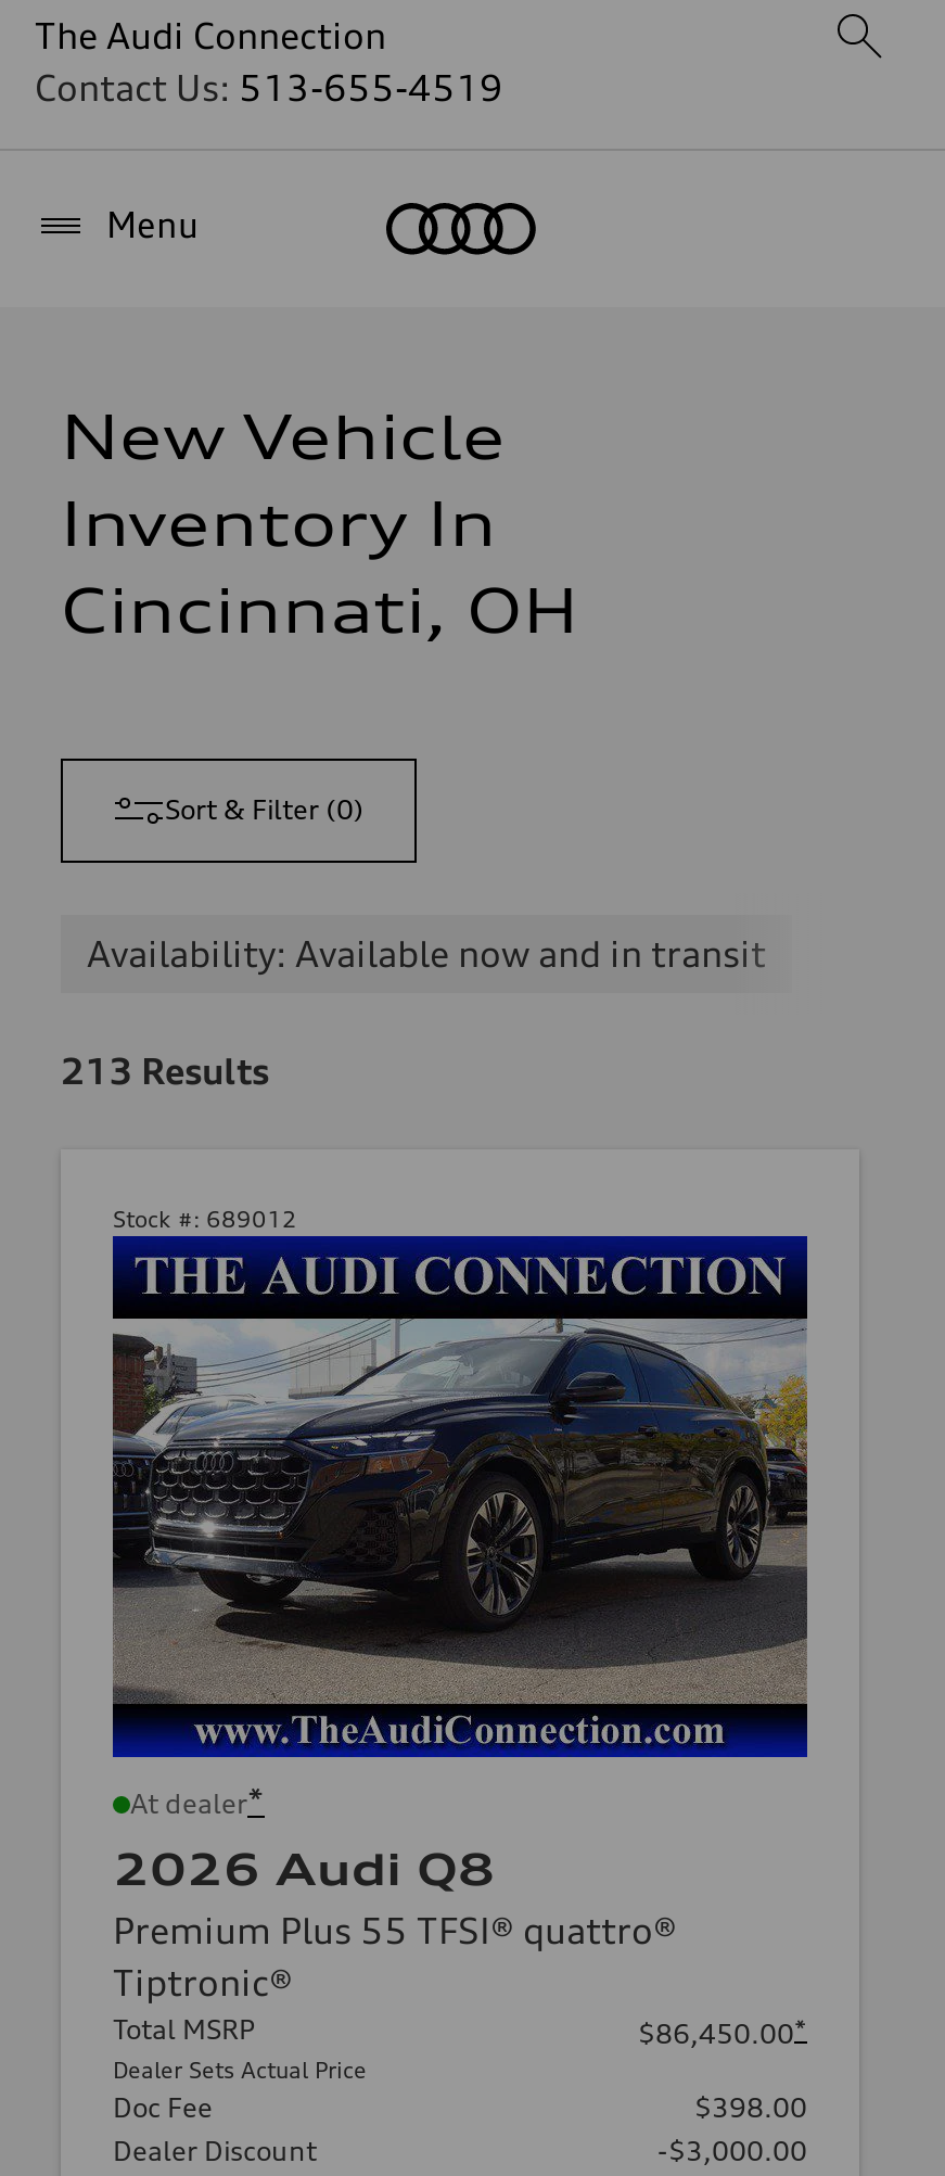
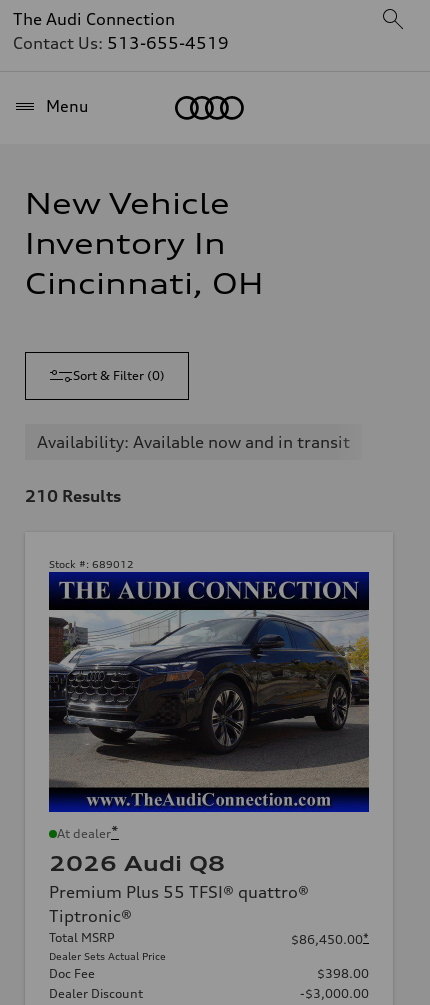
- 213 Results
+ 210 Results
